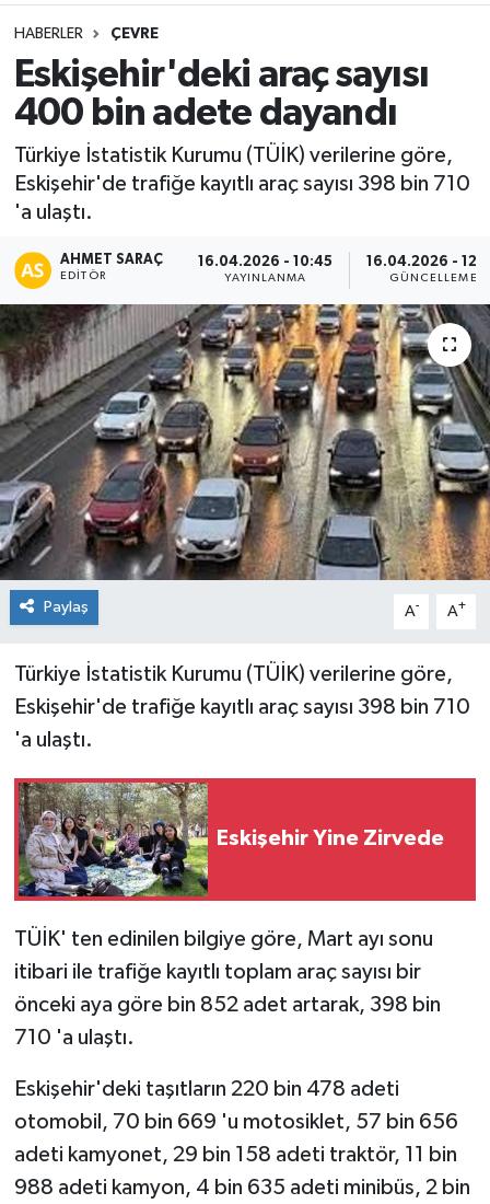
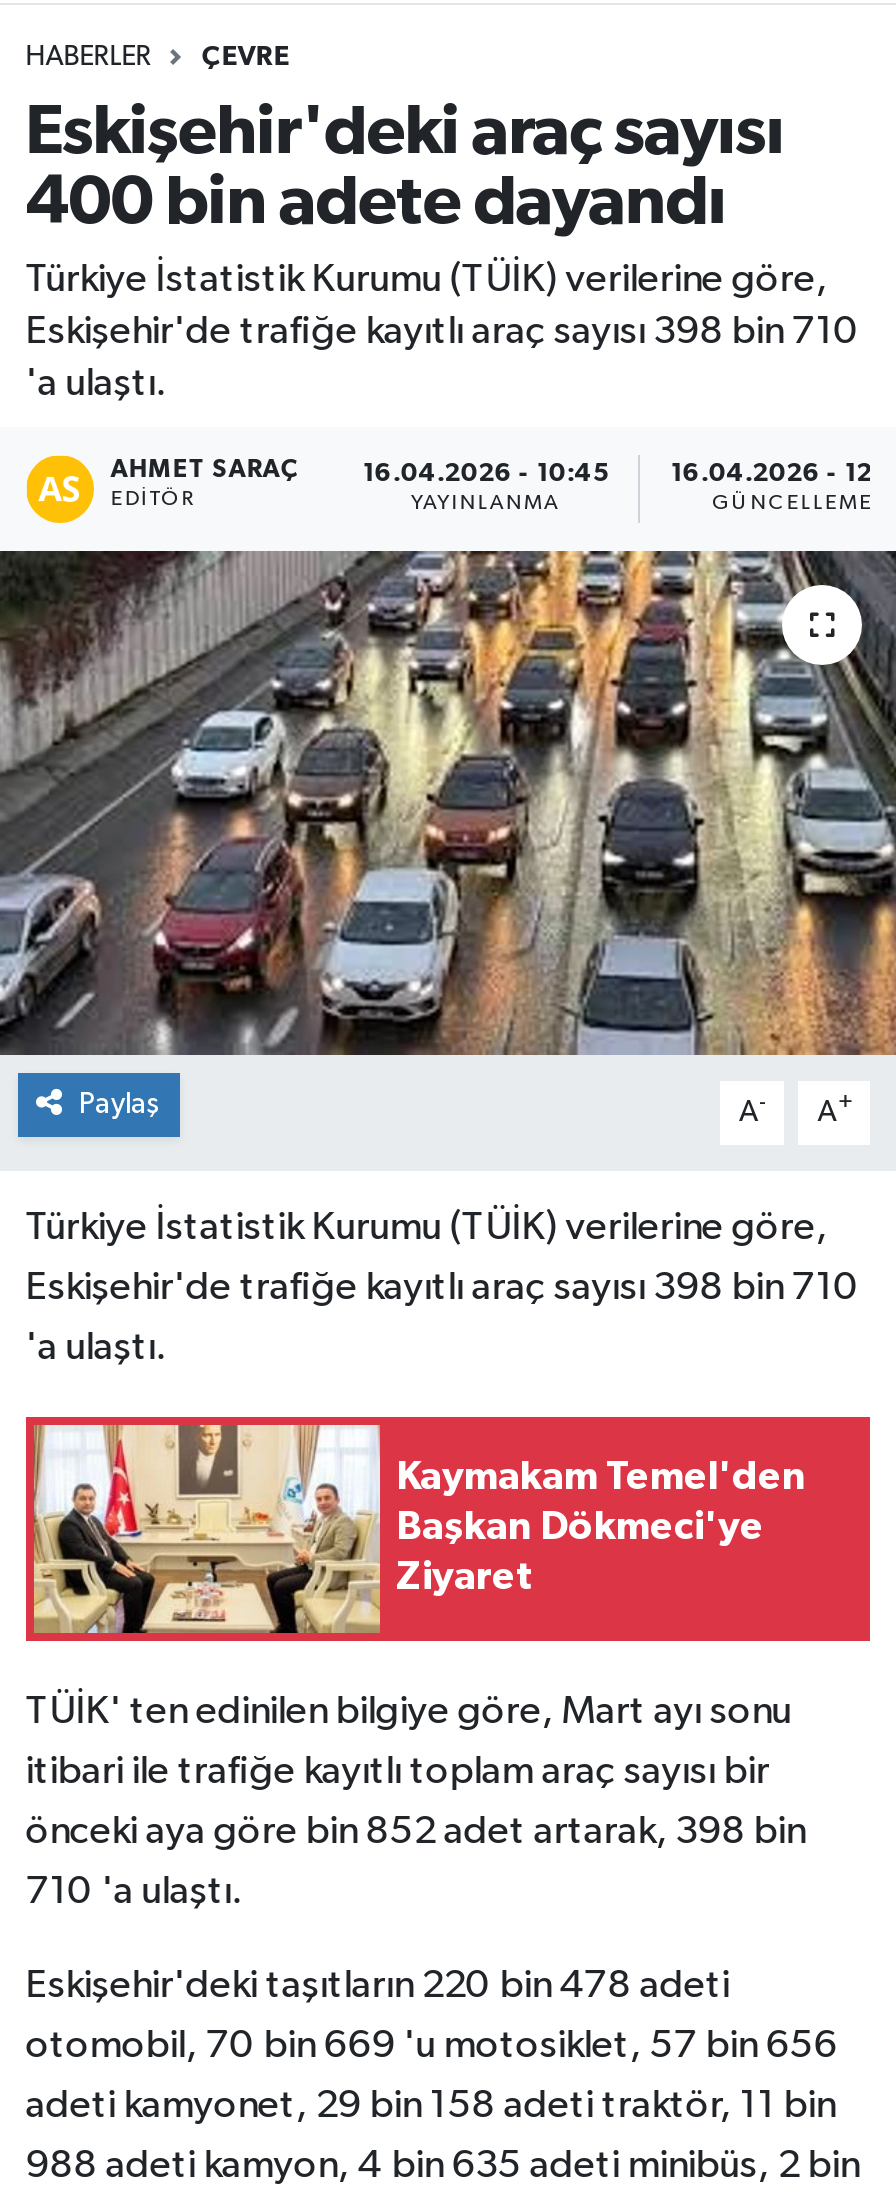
- [image]
- Eskişehir Yine Zirvede
+ [image]
+ Kaymakam Temel'den
+ Başkan Dökmeci'ye
+ Ziyaret
